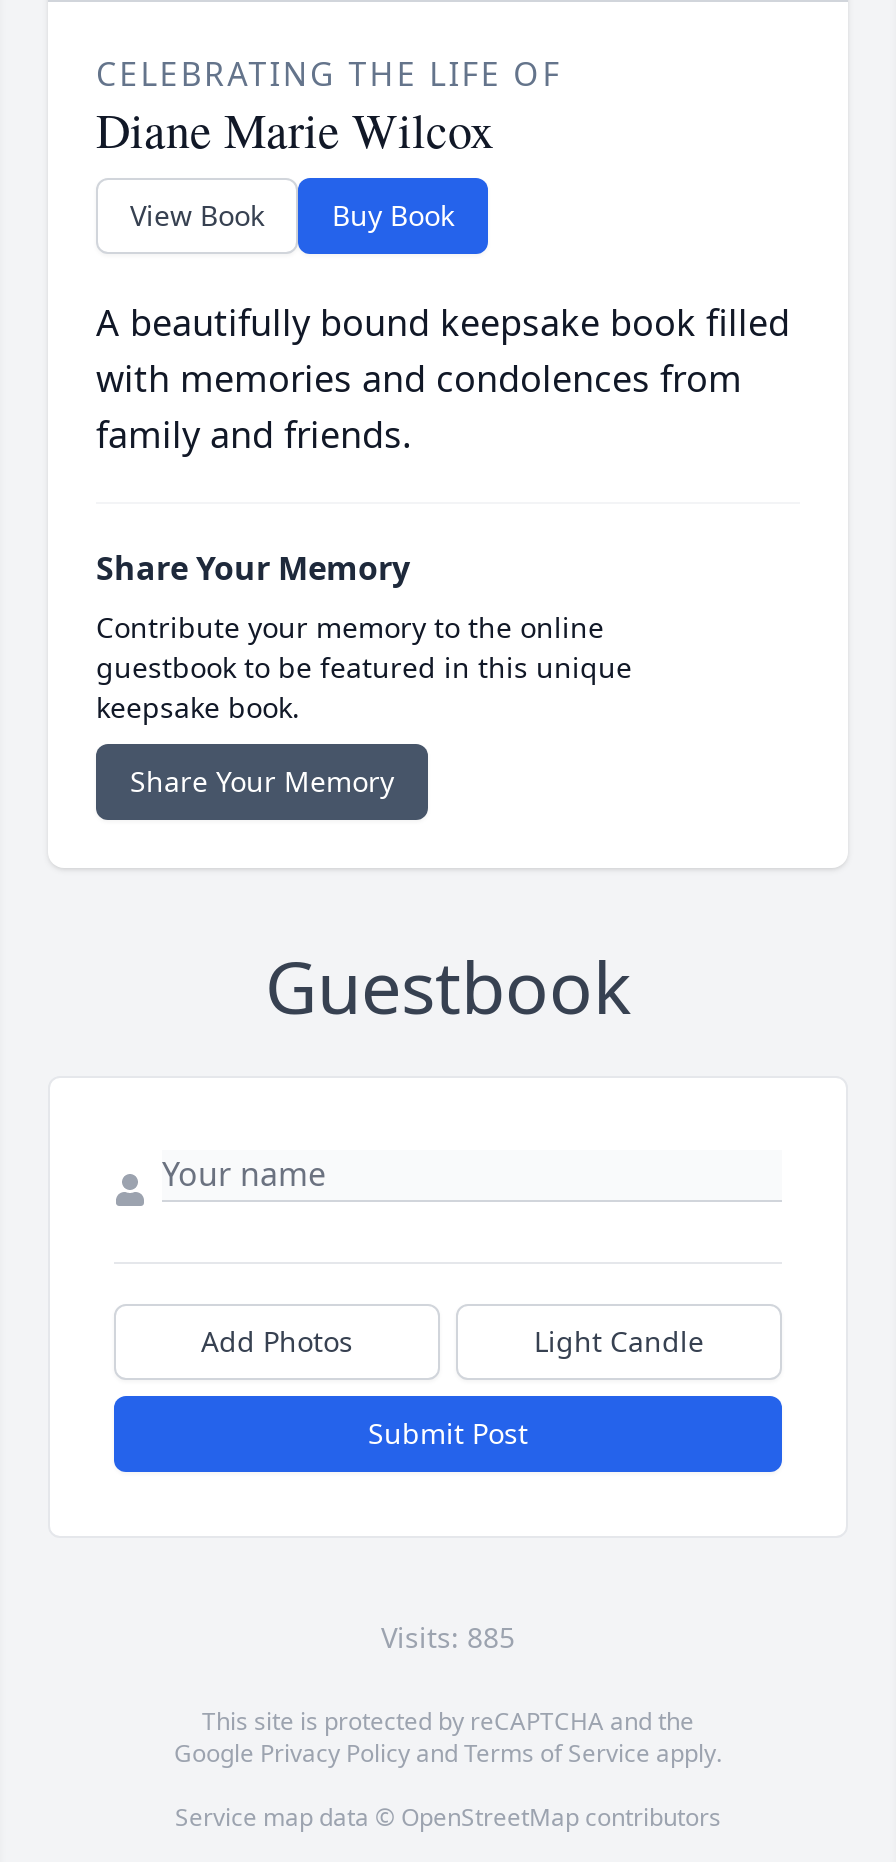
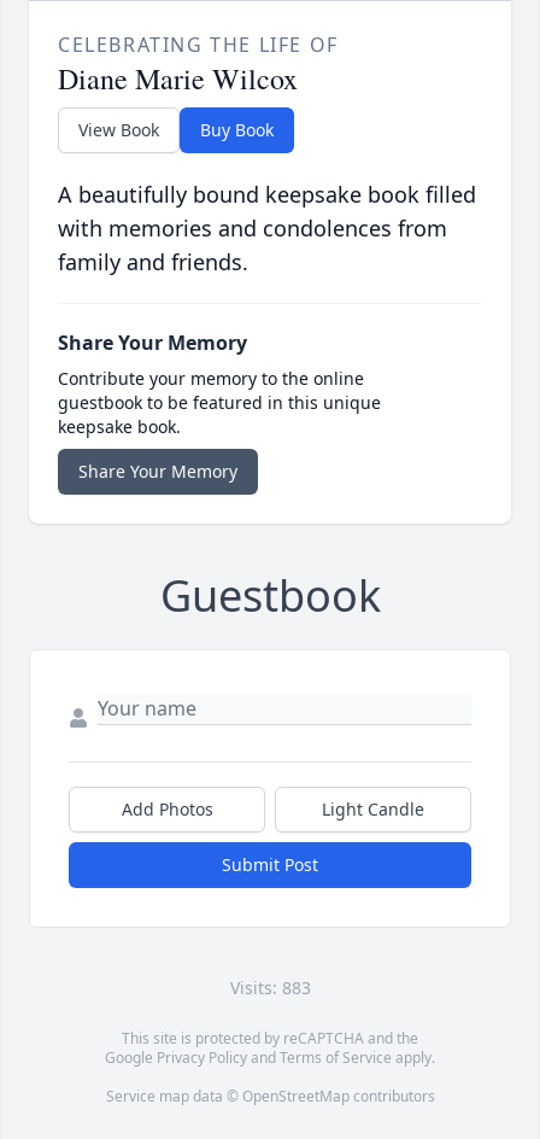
- Visits: 885
+ Visits: 883
